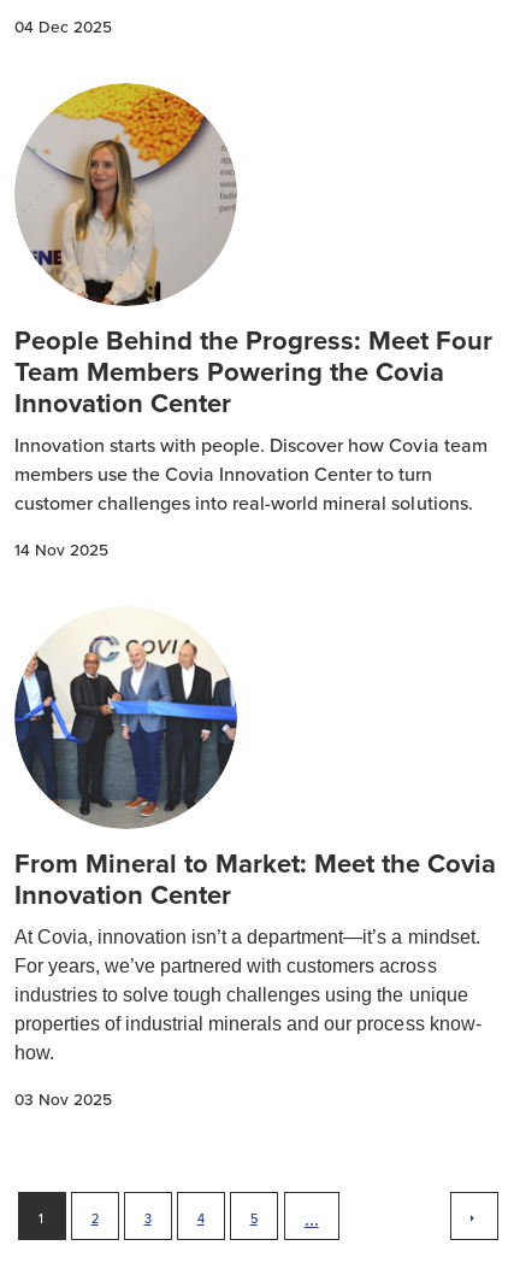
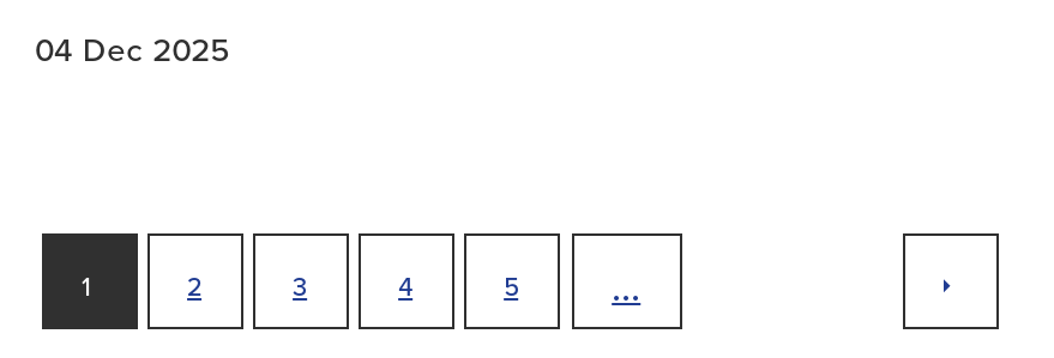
- [image]
- People Behind the Progress: Meet Four
- Team Members Powering the Covia
- Innovation Center
- Innovation starts with people. Discover how Covia team
- members use the Covia Innovation Center to turn
- customer challenges into real-world mineral solutions.
- 14 Nov 2025

- [image]
- From Mineral to Market: Meet the Covia
- Innovation Center
- At Covia, innovation isn’t a department—it’s a mindset.
- For years, we’ve partnered with customers across
- industries to solve tough challenges using the unique
- properties of industrial minerals and our process know-
- how.
- 03 Nov 2025
